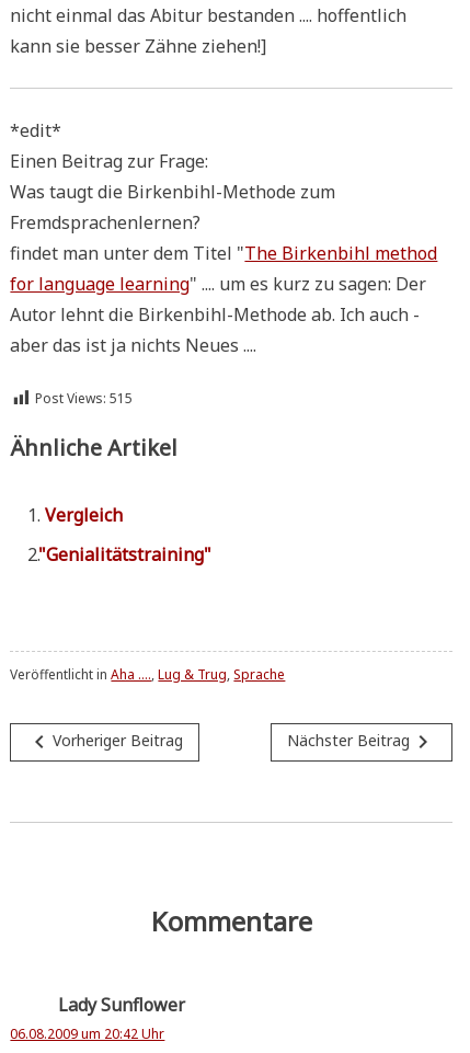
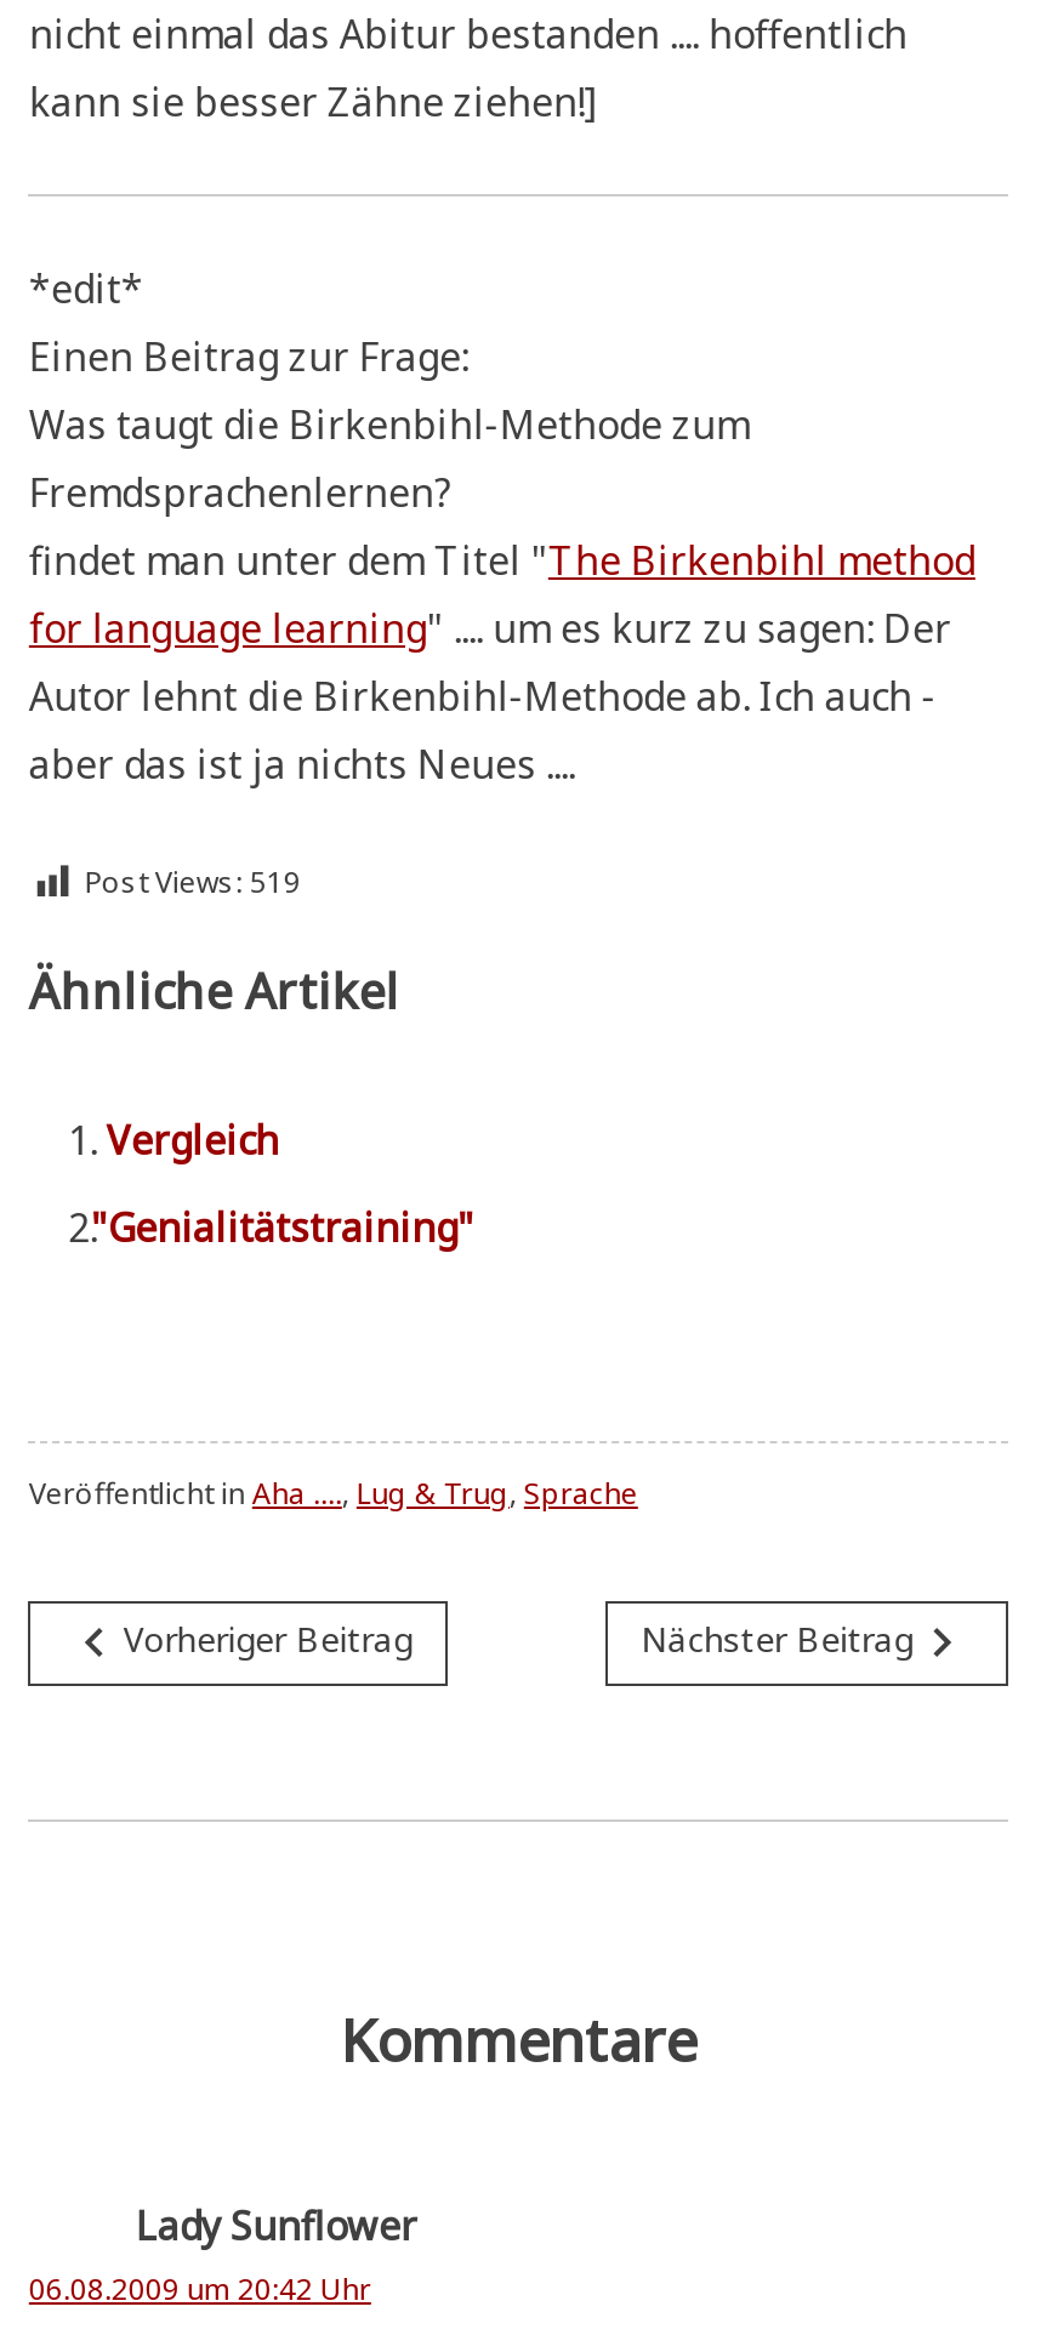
- Post Views: 515
+ Post Views: 519
